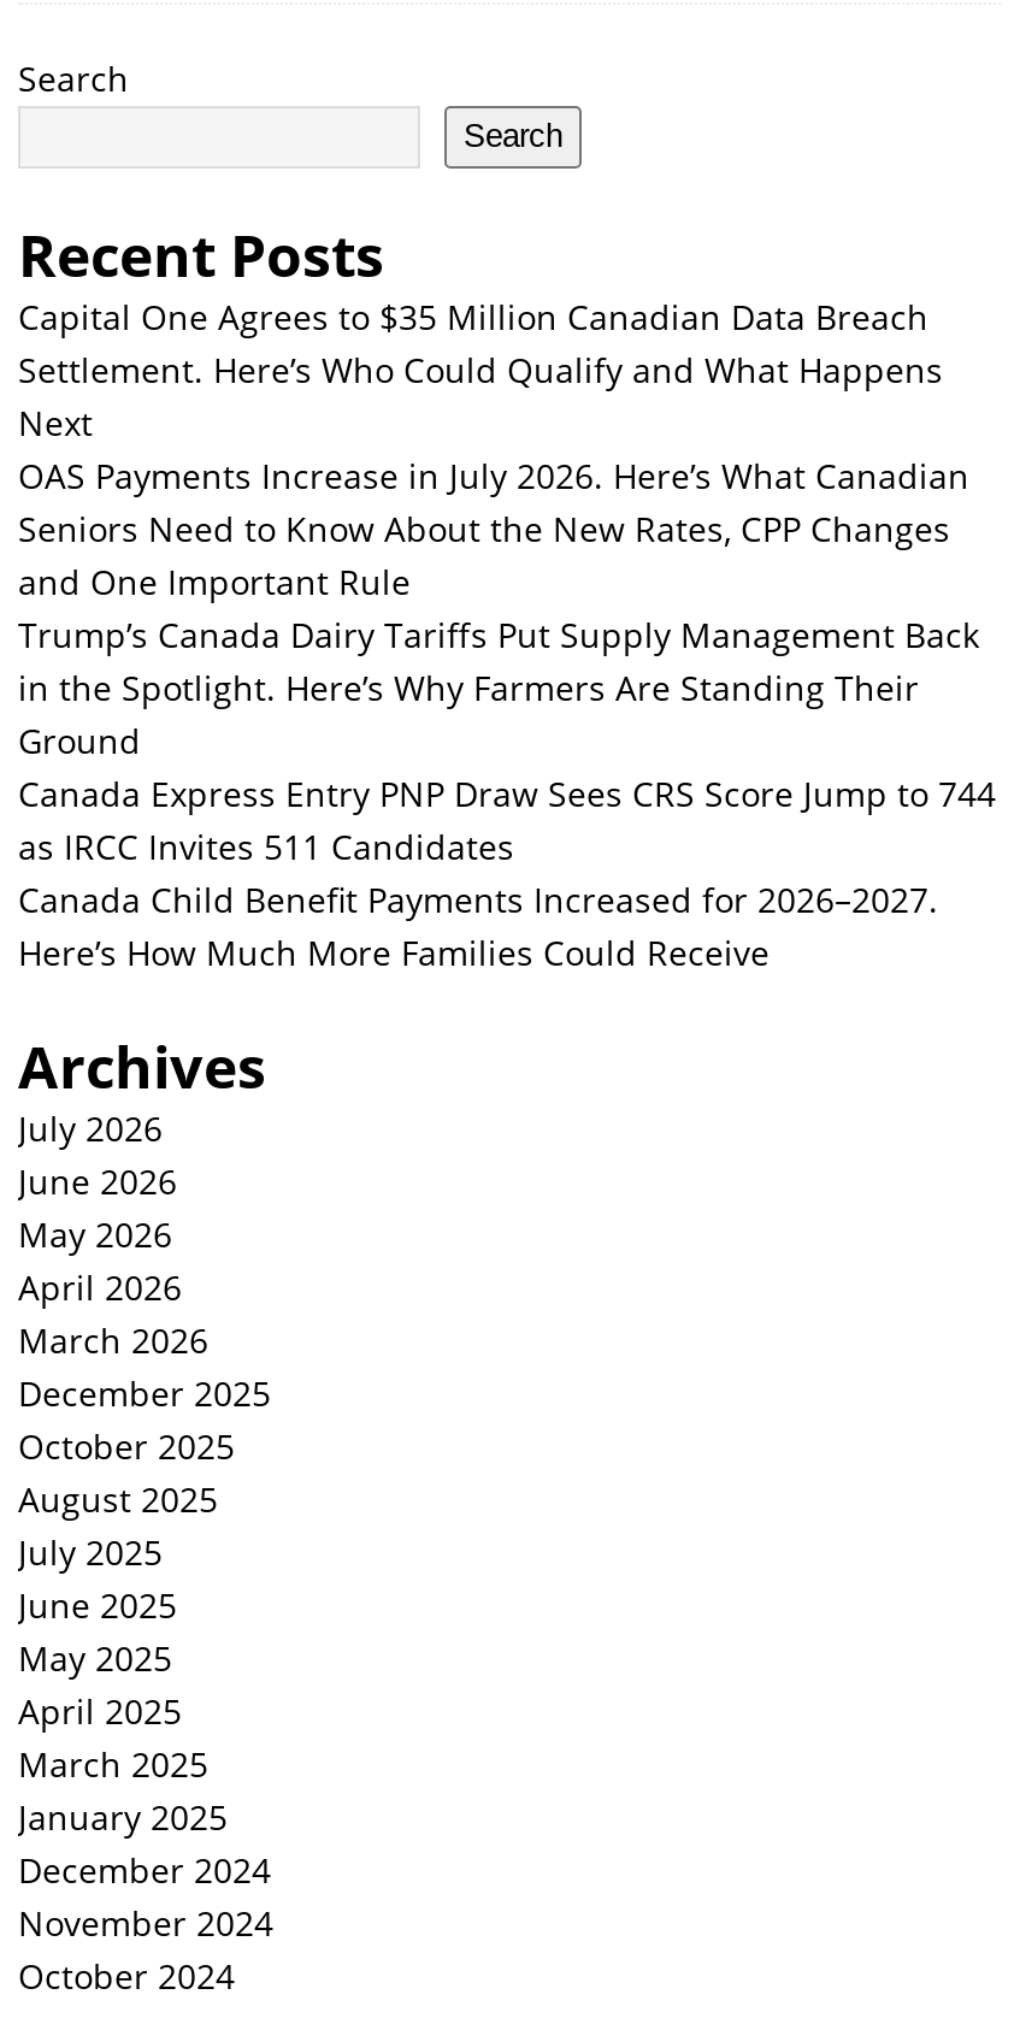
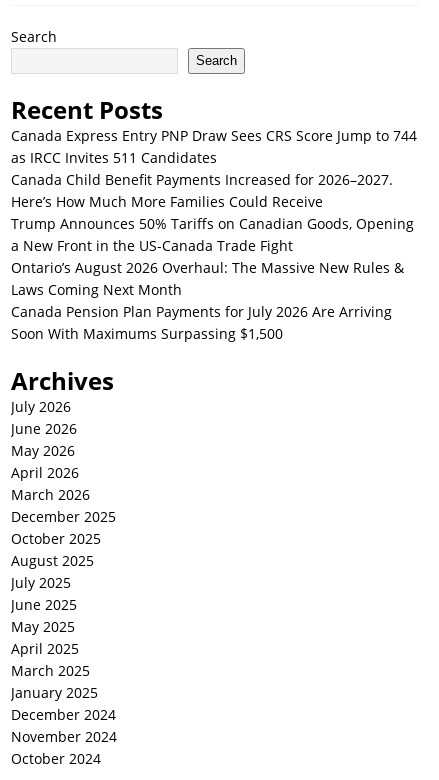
- Capital One Agrees to $35 Million Canadian Data Breach
- Settlement. Here’s Who Could Qualify and What Happens
- Next
- OAS Payments Increase in July 2026. Here’s What Canadian
- Seniors Need to Know About the New Rates, CPP Changes
- and One Important Rule
- Trump’s Canada Dairy Tariffs Put Supply Management Back
- in the Spotlight. Here’s Why Farmers Are Standing Their
- Ground

moved up: Canada Express Entry PNP Draw Sees CRS Score Jump to 744 | as IRCC Invites 511 Candidates | Canada Child Benefit Payments Increased for 2026–2027. | Here’s How Much More Families Could Receive

+ Trump Announces 50% Tariffs on Canadian Goods, Opening
+ a New Front in the US-Canada Trade Fight
+ Ontario’s August 2026 Overhaul: The Massive New Rules &
+ Laws Coming Next Month
+ Canada Pension Plan Payments for July 2026 Are Arriving
+ Soon With Maximums Surpassing $1,500
